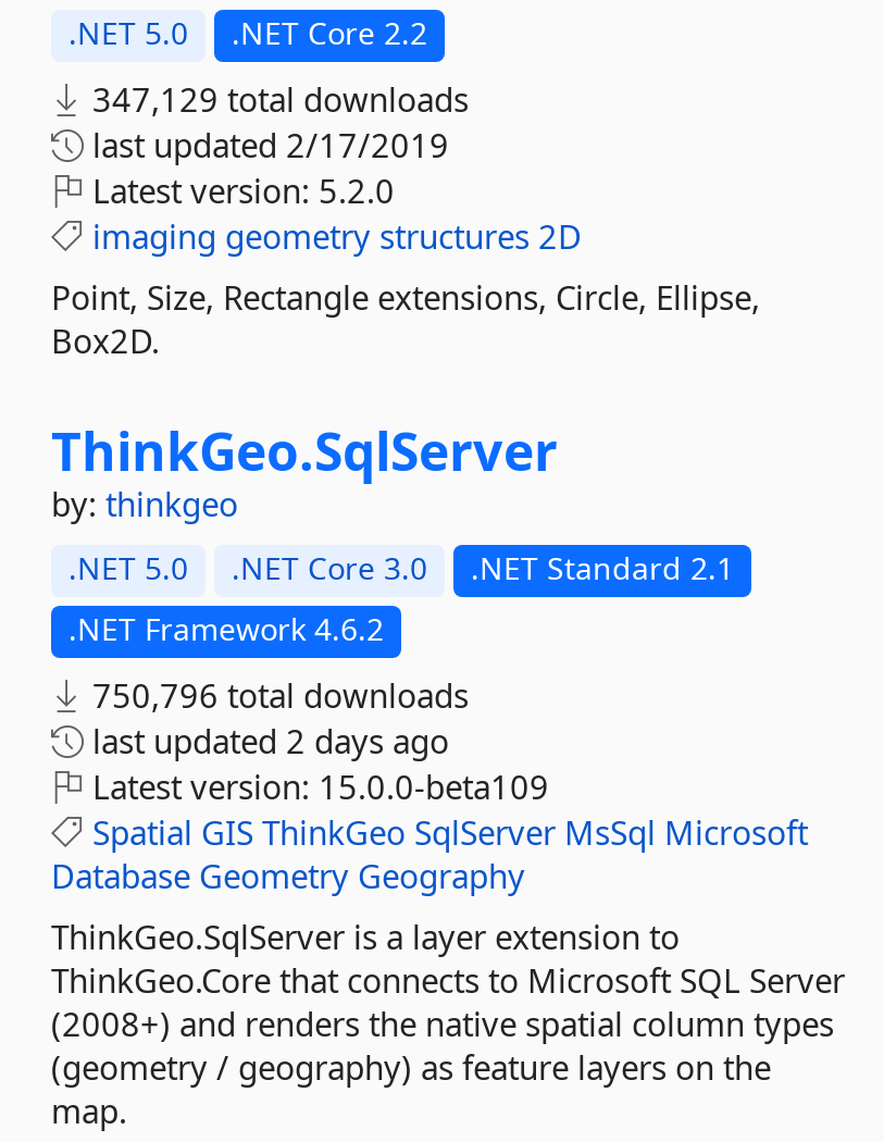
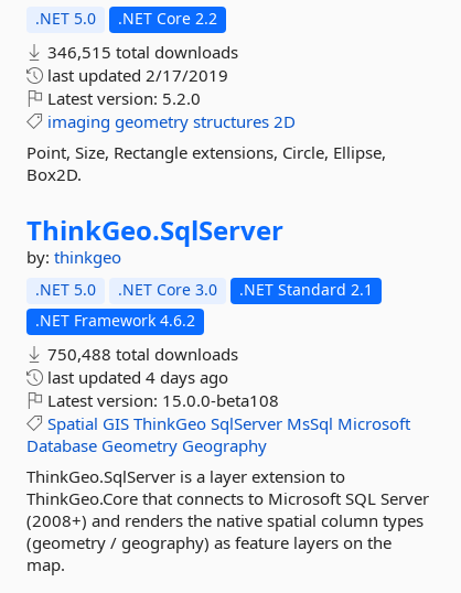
- 347,129 total downloads
+ 346,515 total downloads

- 750,796 total downloads
+ 750,488 total downloads

- last updated 2 days ago
+ last updated 4 days ago

- Latest version: 15.0.0-beta109
+ Latest version: 15.0.0-beta108
